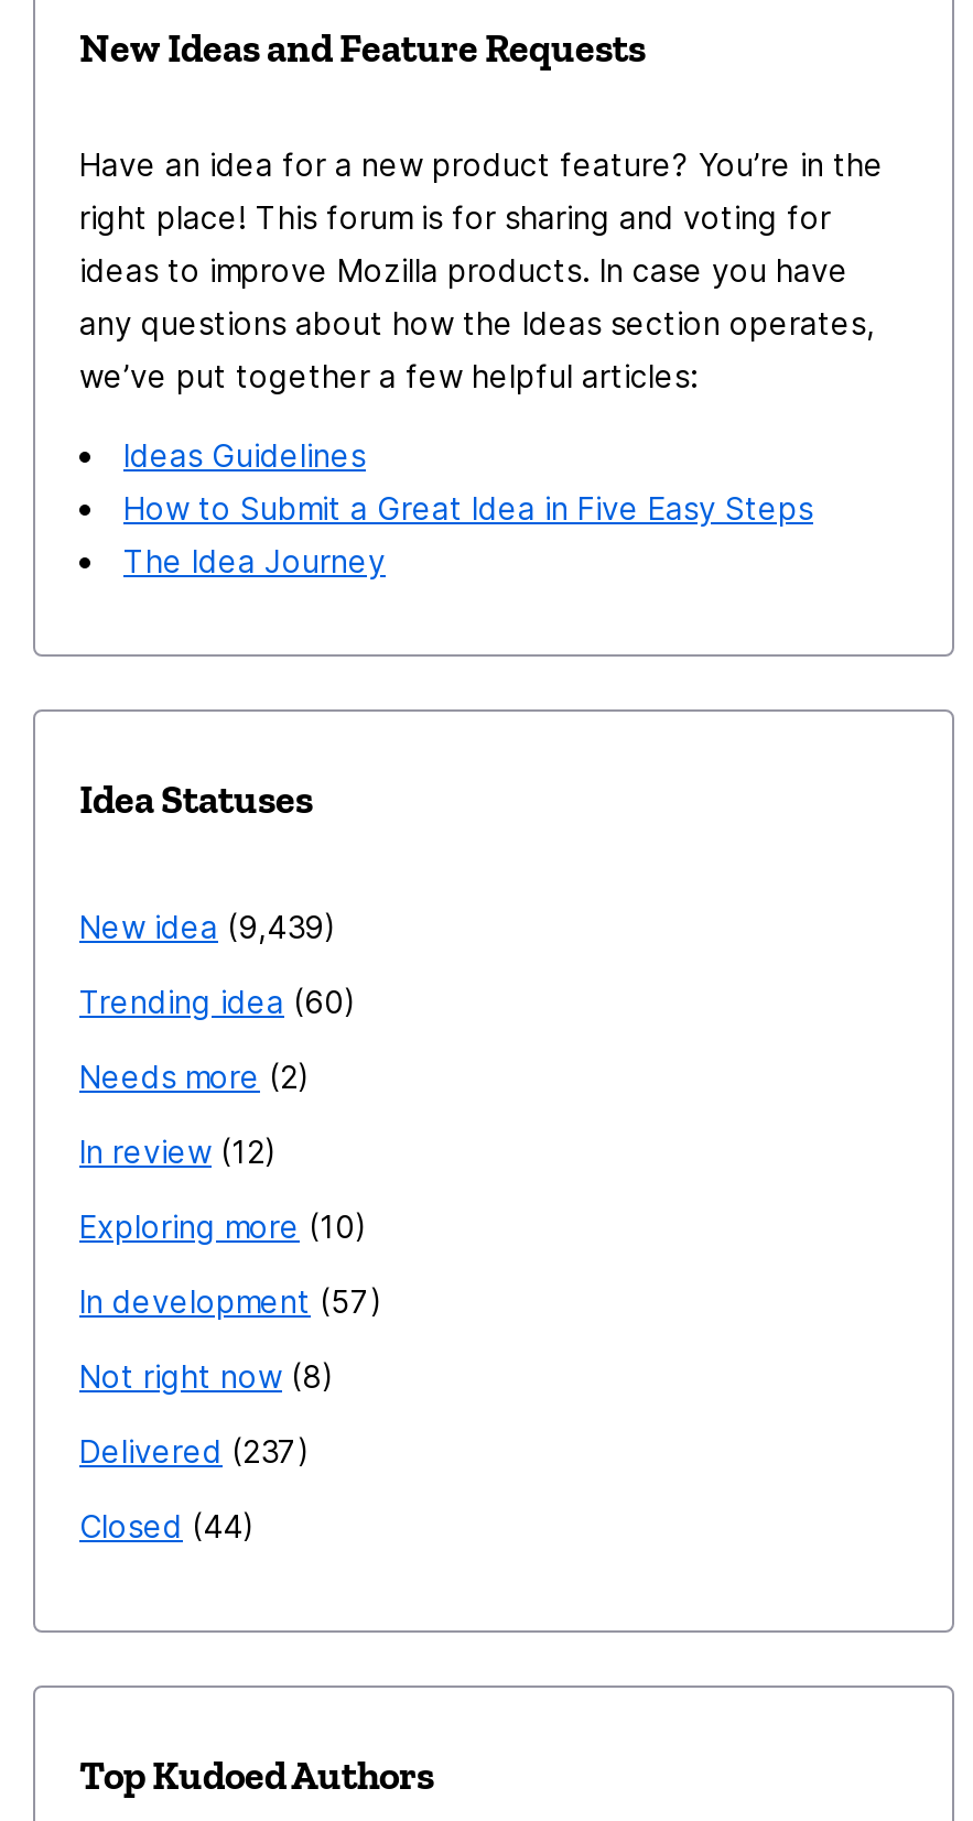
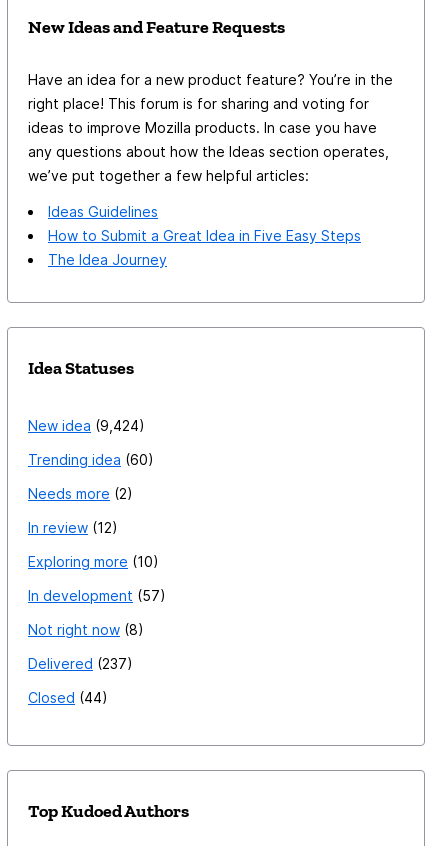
- New idea 9,439
+ New idea 9,424
